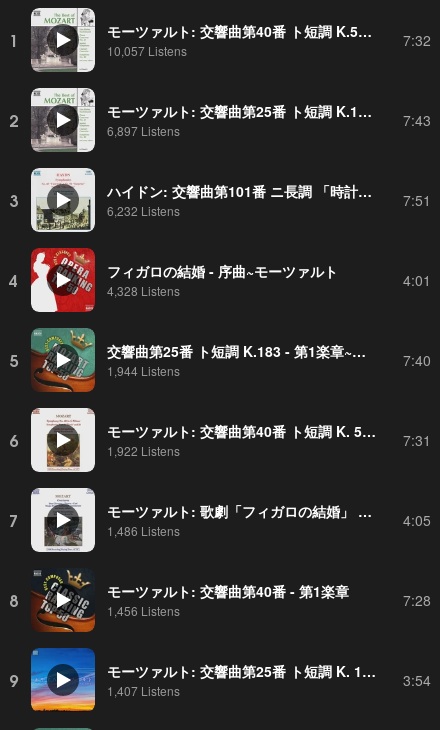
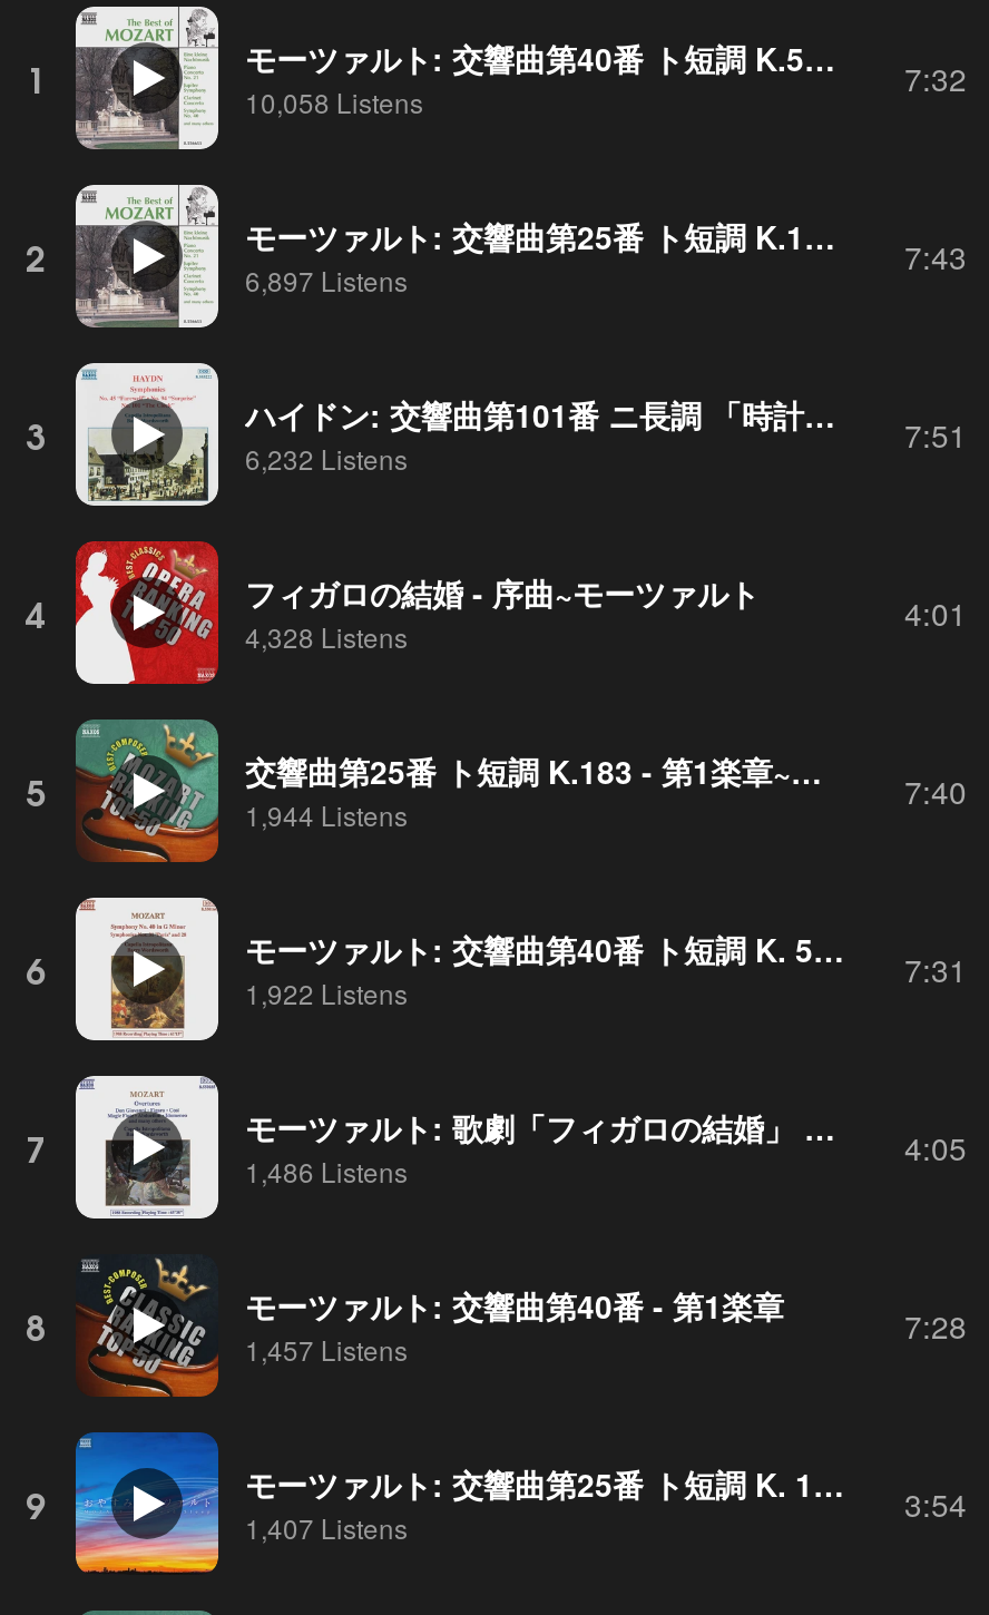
- 10,057 Listens
+ 10,058 Listens

- 1,456 Listens
+ 1,457 Listens
